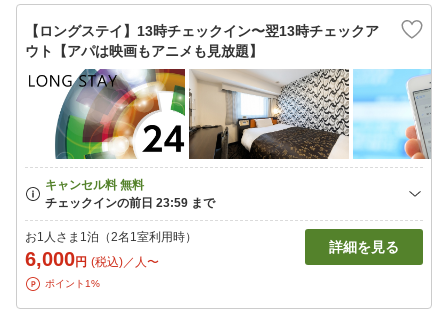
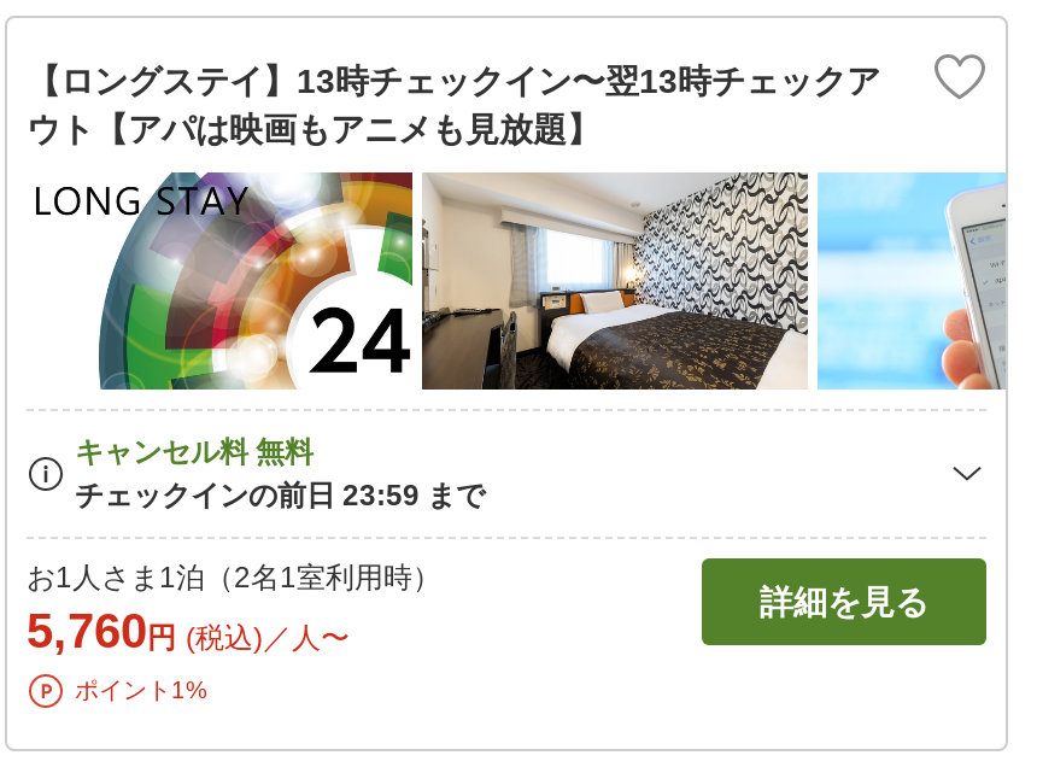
- 6,000円 (税込)／人〜
+ 5,760円 (税込)／人〜
